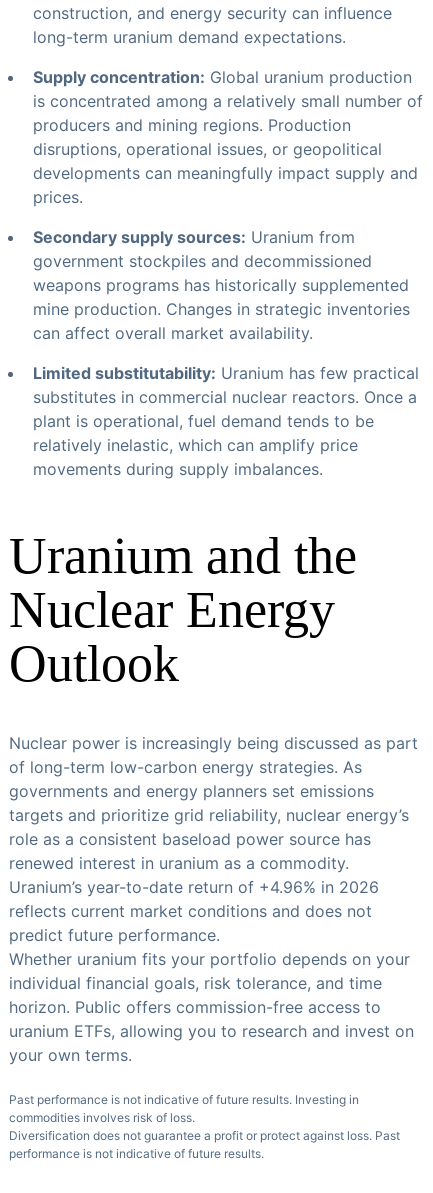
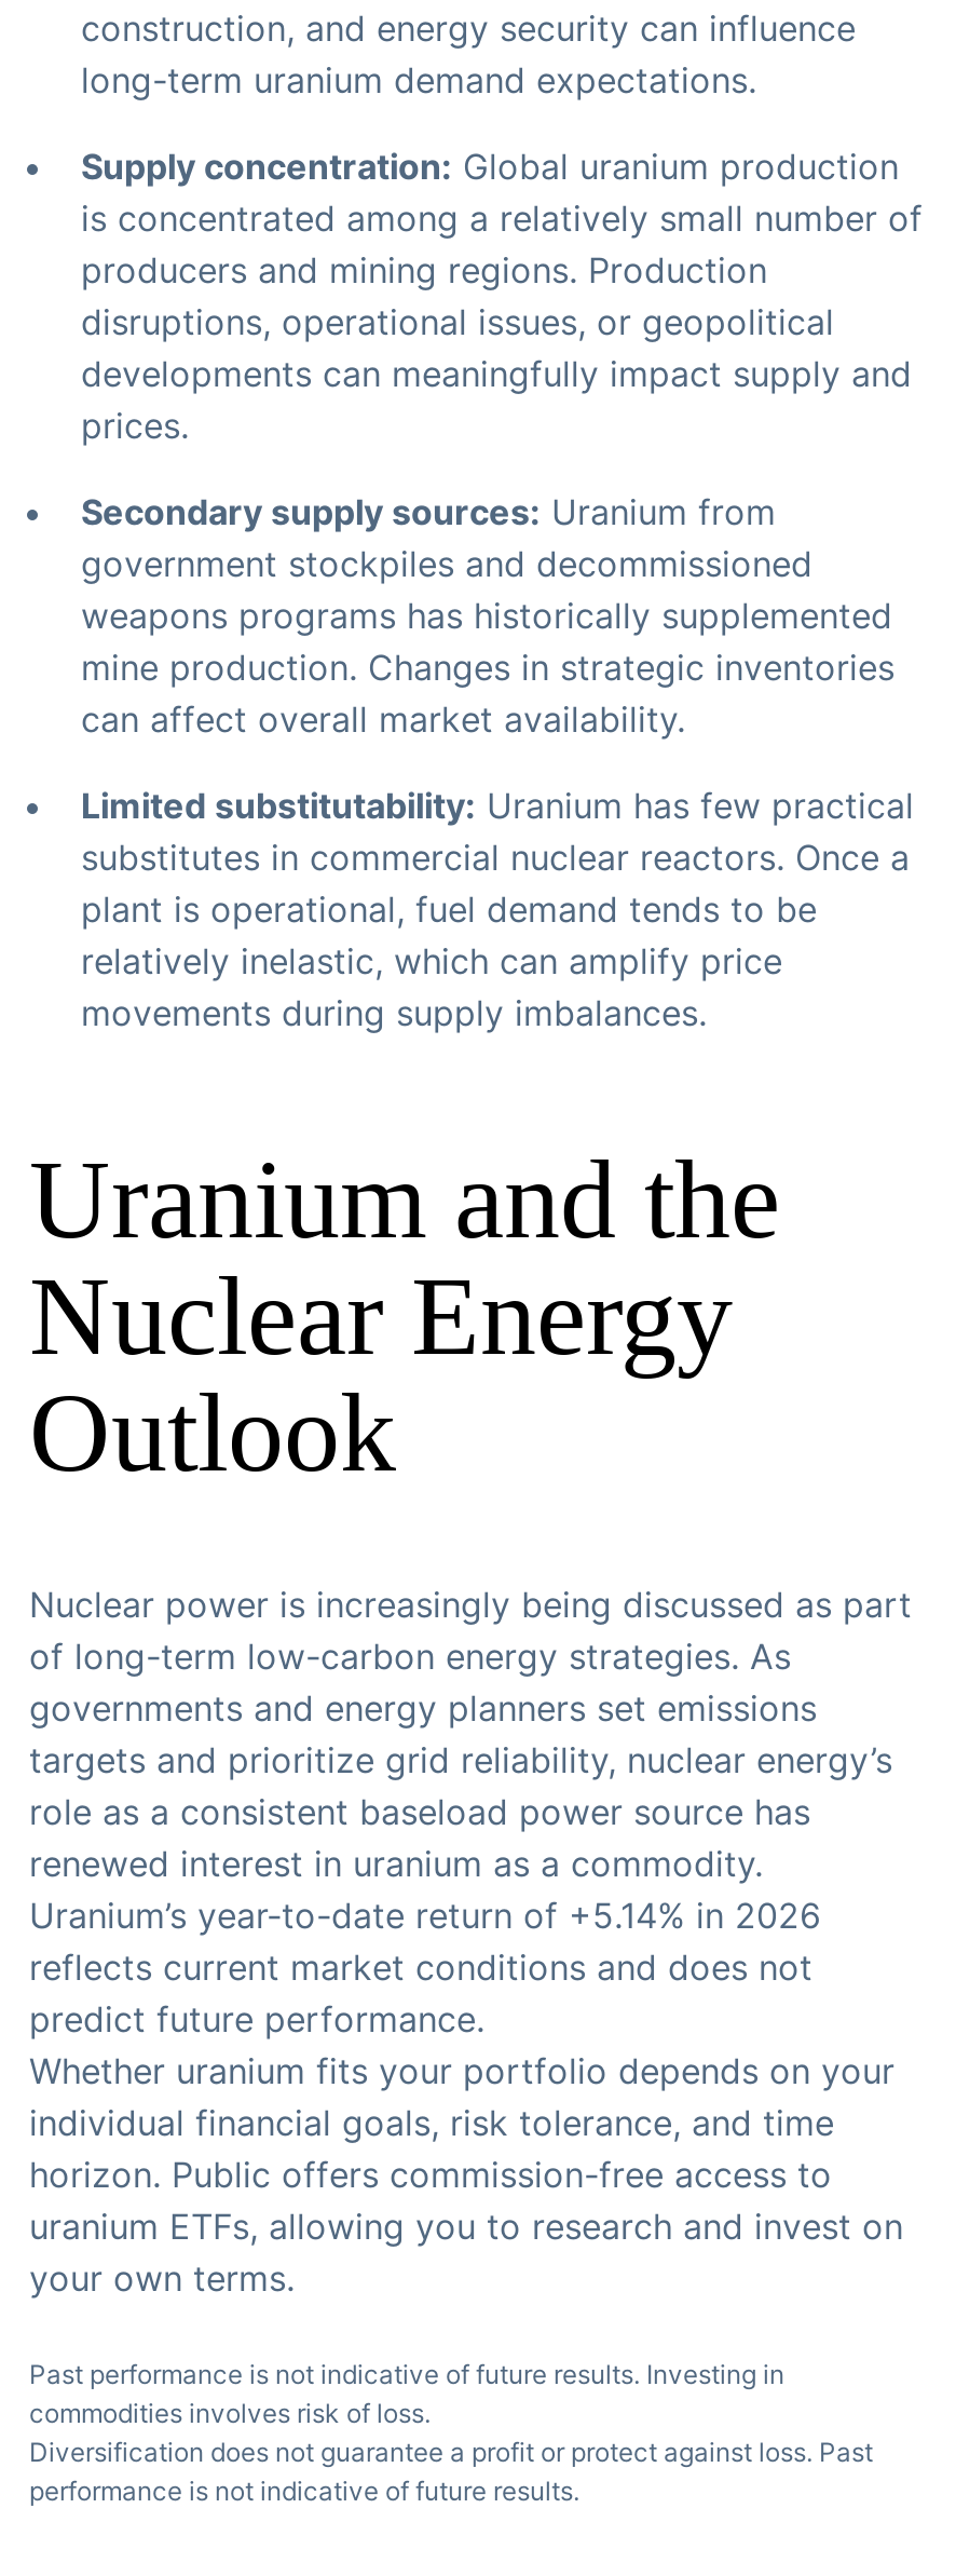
- Uranium’s year-to-date return of +4.96% in 2026
+ Uranium’s year-to-date return of +5.14% in 2026
